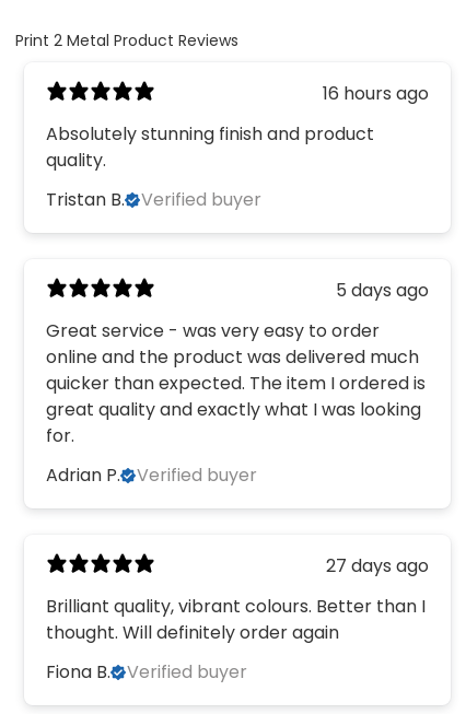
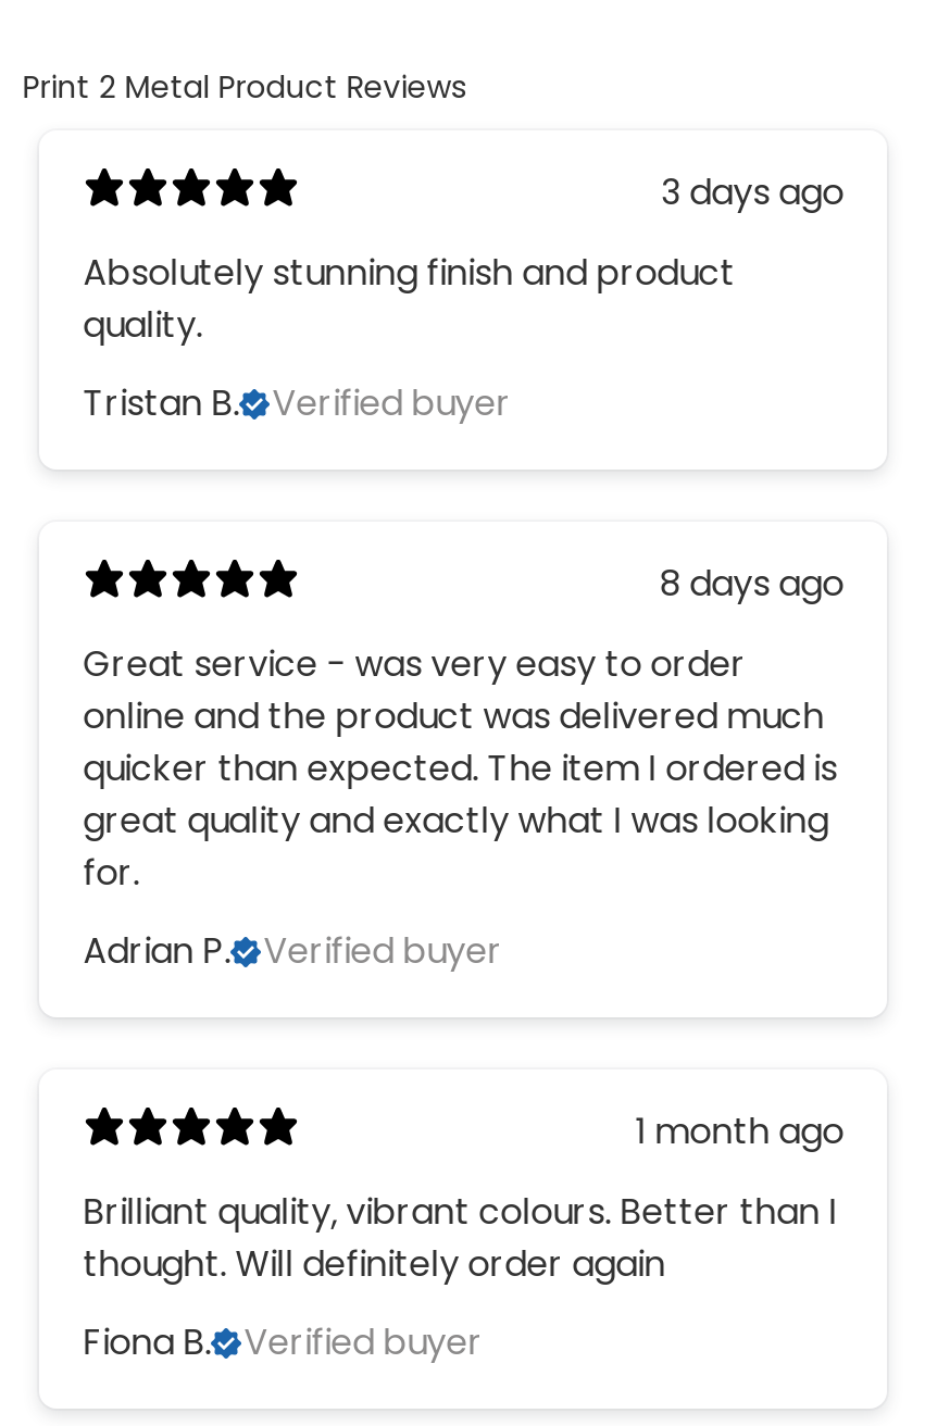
- 16 hours ago
+ 3 days ago

- 5 days ago
+ 8 days ago

- 27 days ago
+ 1 month ago
